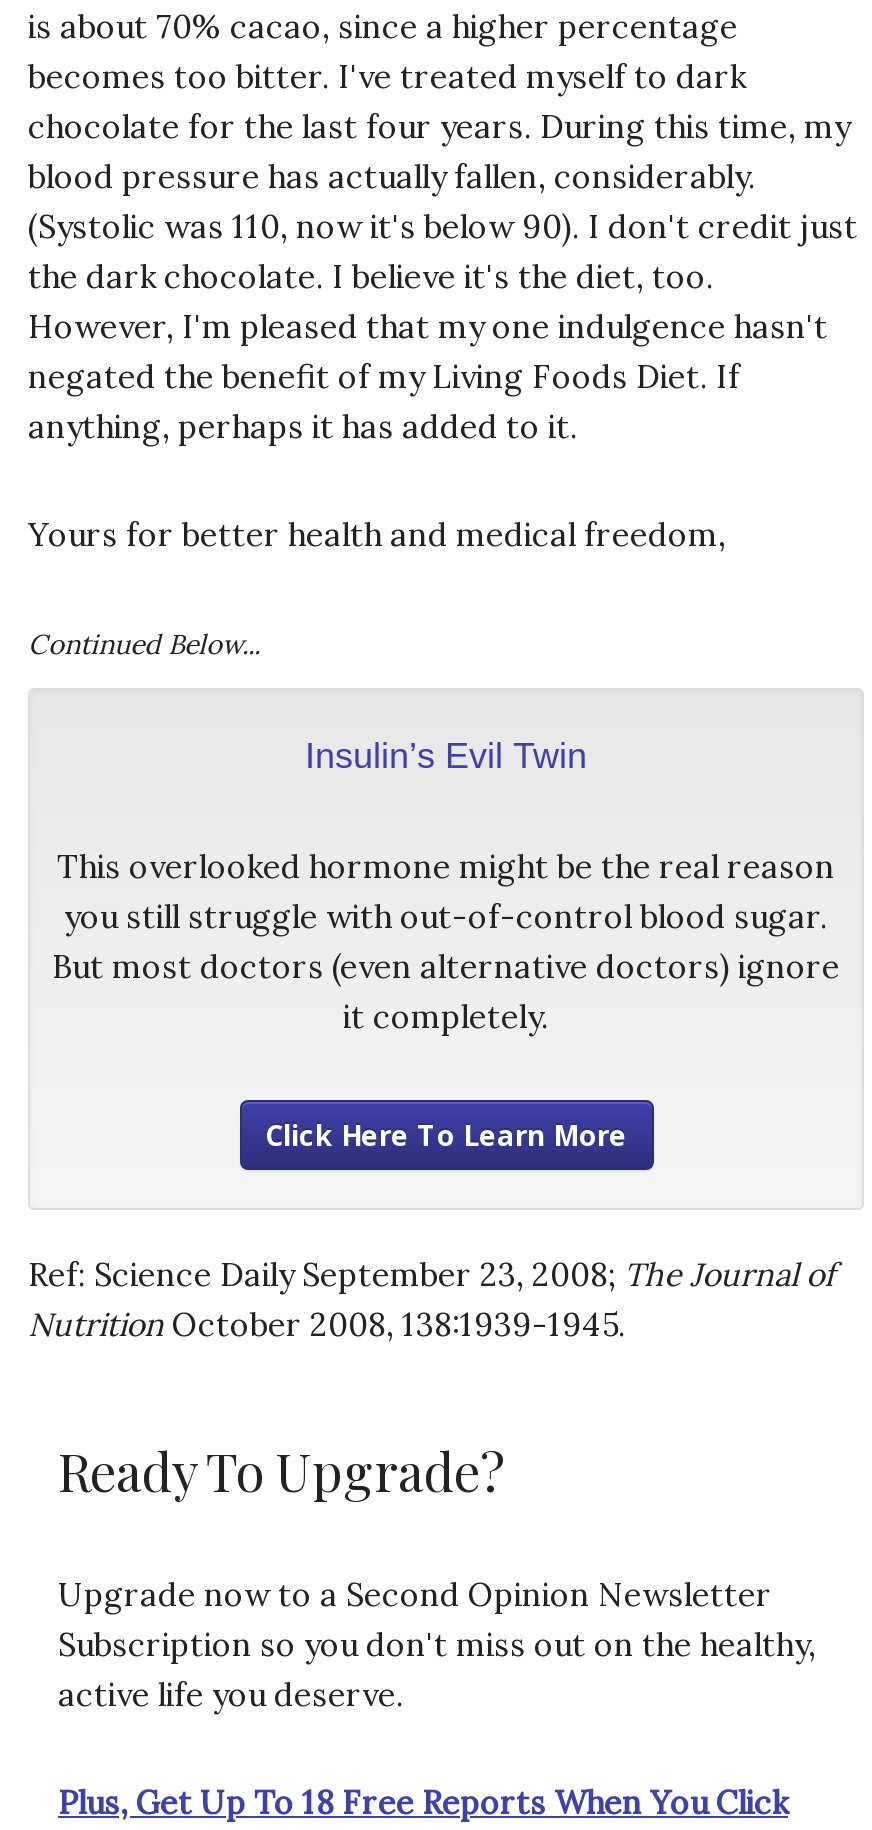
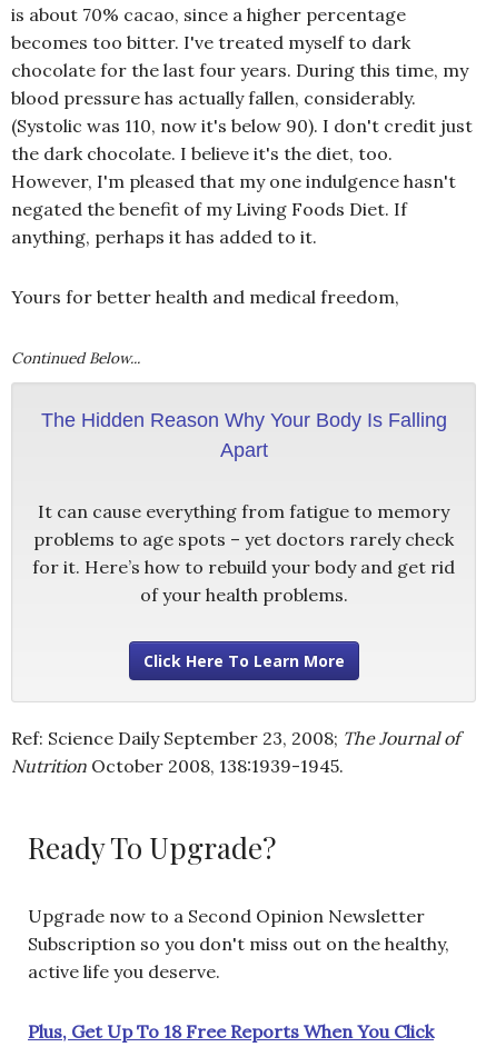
- Insulin’s Evil Twin
+ The Hidden Reason Why Your Body Is Falling
+ Apart

- This overlooked hormone might be the real reason
- you still struggle with out-of-control blood sugar.
- But most doctors (even alternative doctors) ignore
- it completely.
+ It can cause everything from fatigue to memory
+ problems to age spots – yet doctors rarely check
+ for it. Here’s how to rebuild your body and get rid
+ of your health problems.
